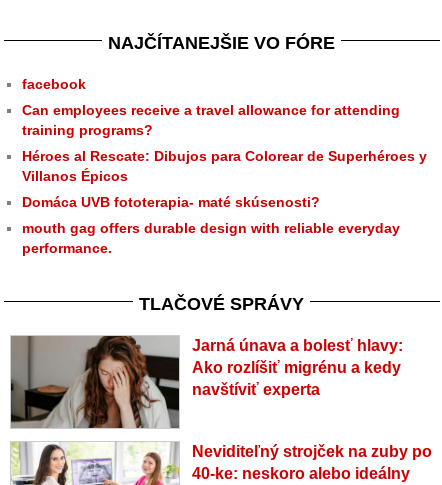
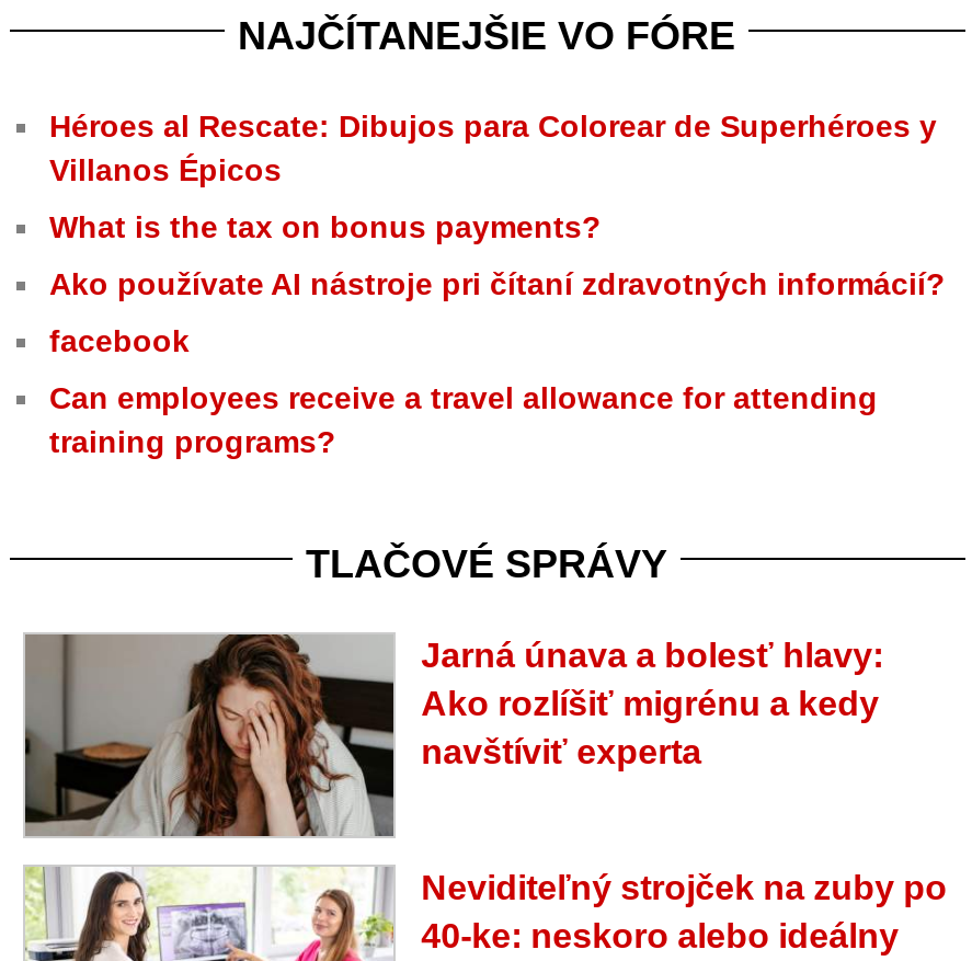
+ What is the tax on bonus payments?
+ Ako používate AI nástroje pri čítaní zdravotných informácií?

moved down: facebook | Can employees receive a travel allowance for attending | training programs?

moved up: Héroes al Rescate: Dibujos para Colorear de Superhéroes y | Villanos Épicos

- Domáca UVB fototerapia- maté skúsenosti?
- mouth gag offers durable design with reliable everyday
- performance.
